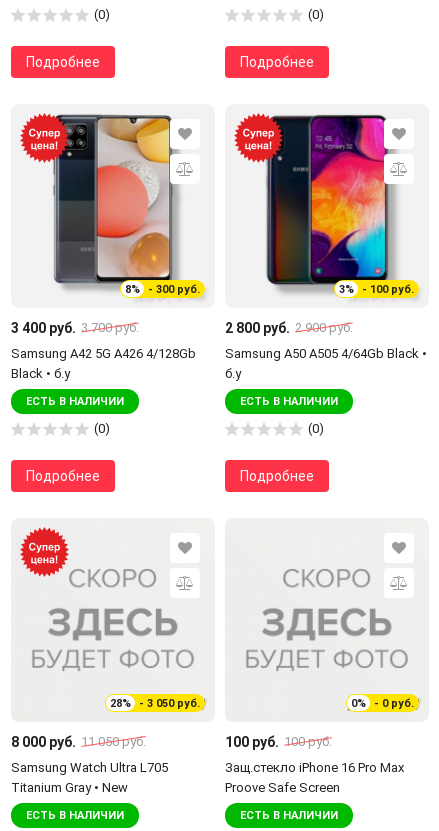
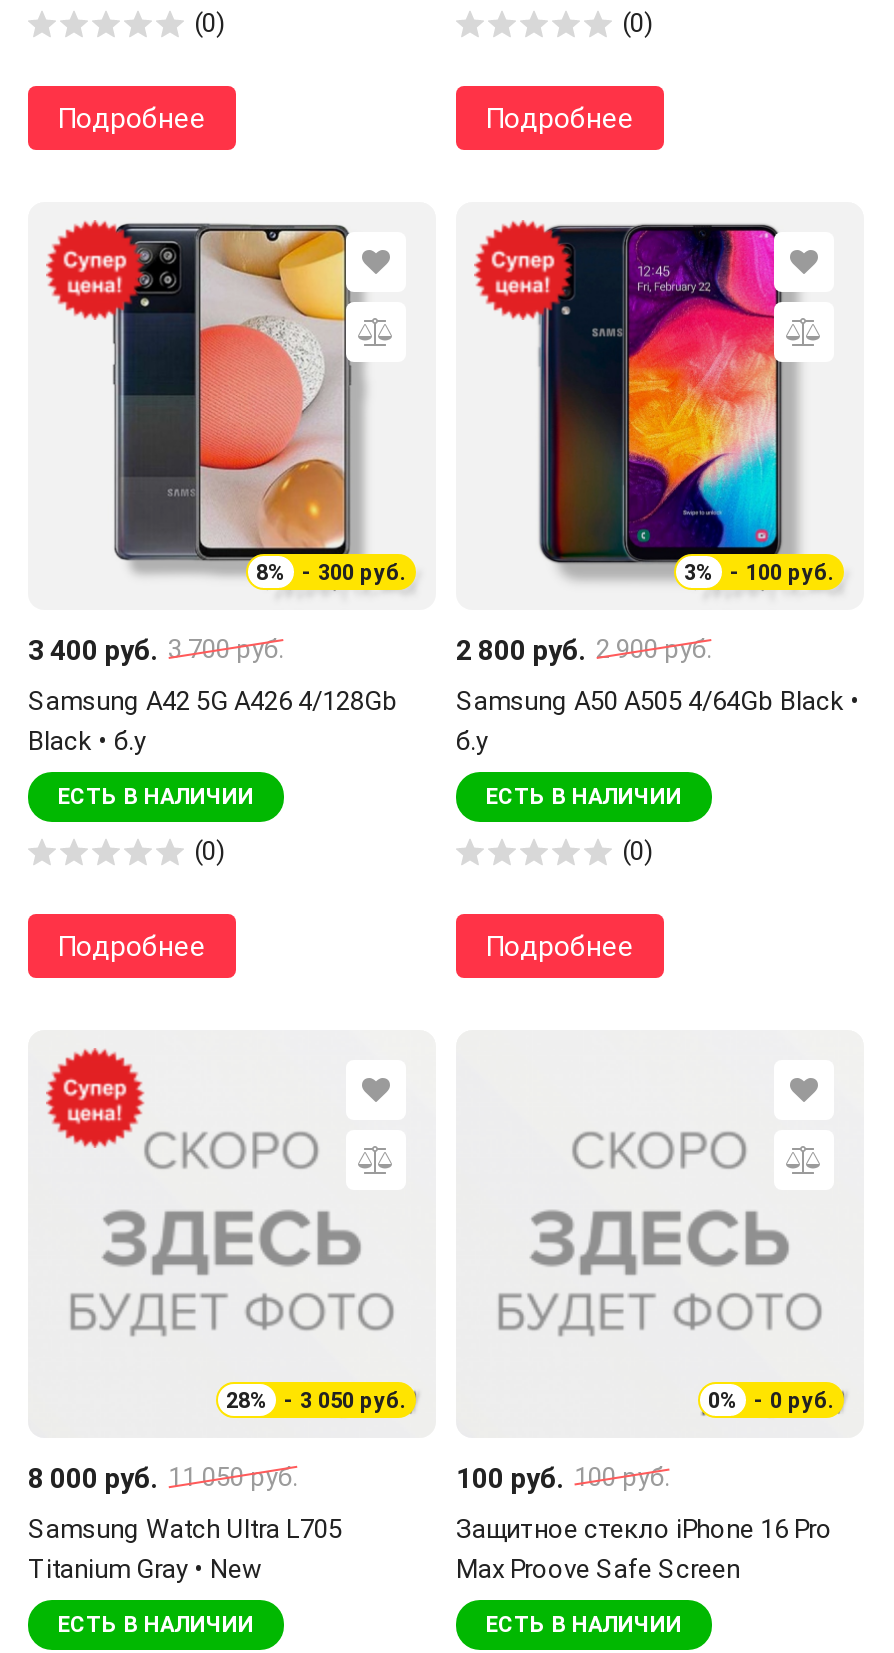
- Защ.стекло iPhone 16 Pro Max
- Proove Safe Screen
+ Защитное стекло iPhone 16 Pro
+ Max Proove Safe Screen
